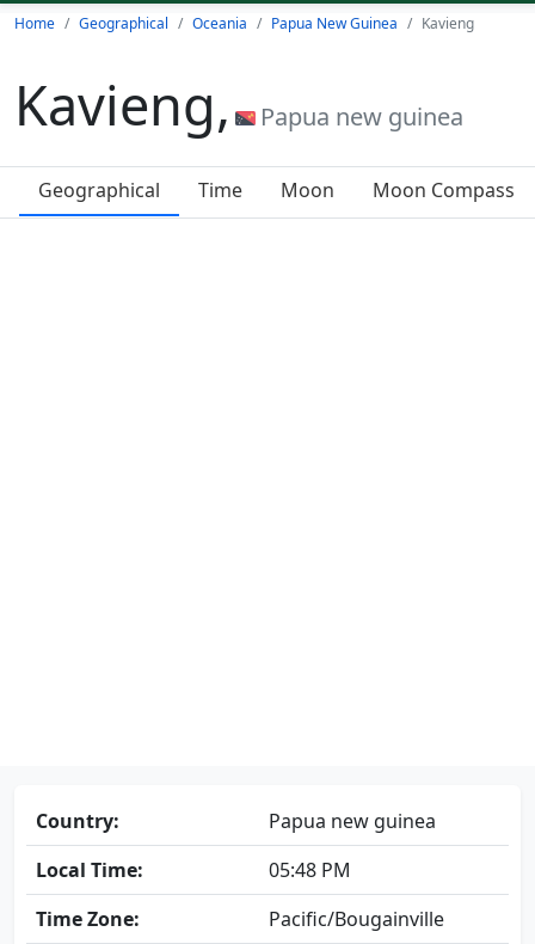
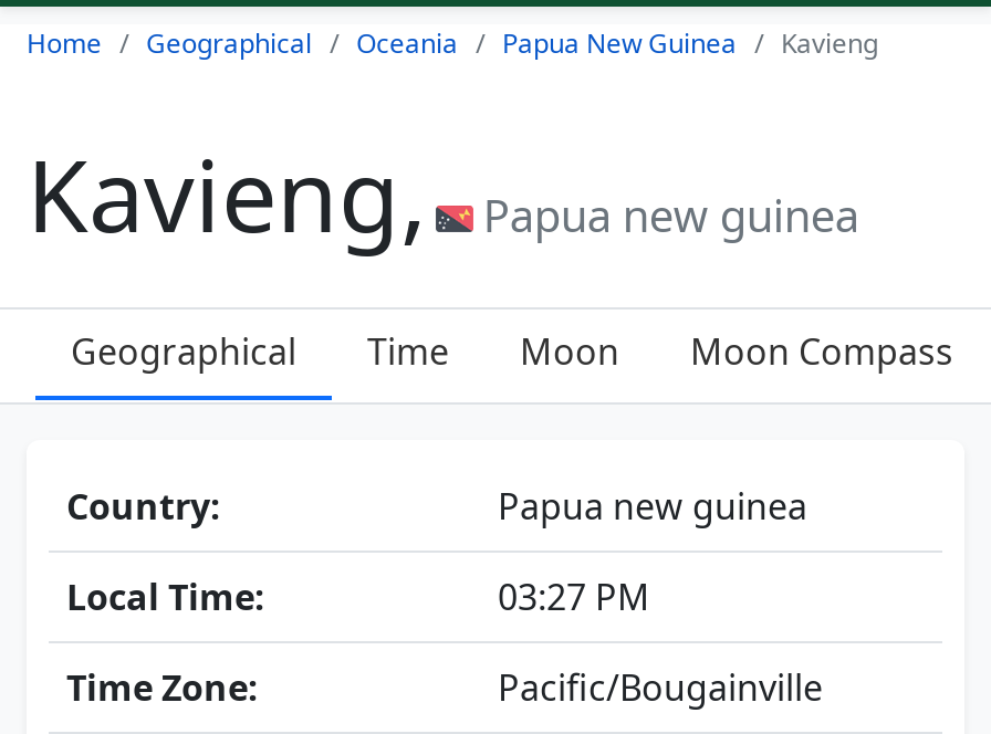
- 05:48 PM
+ 03:27 PM
